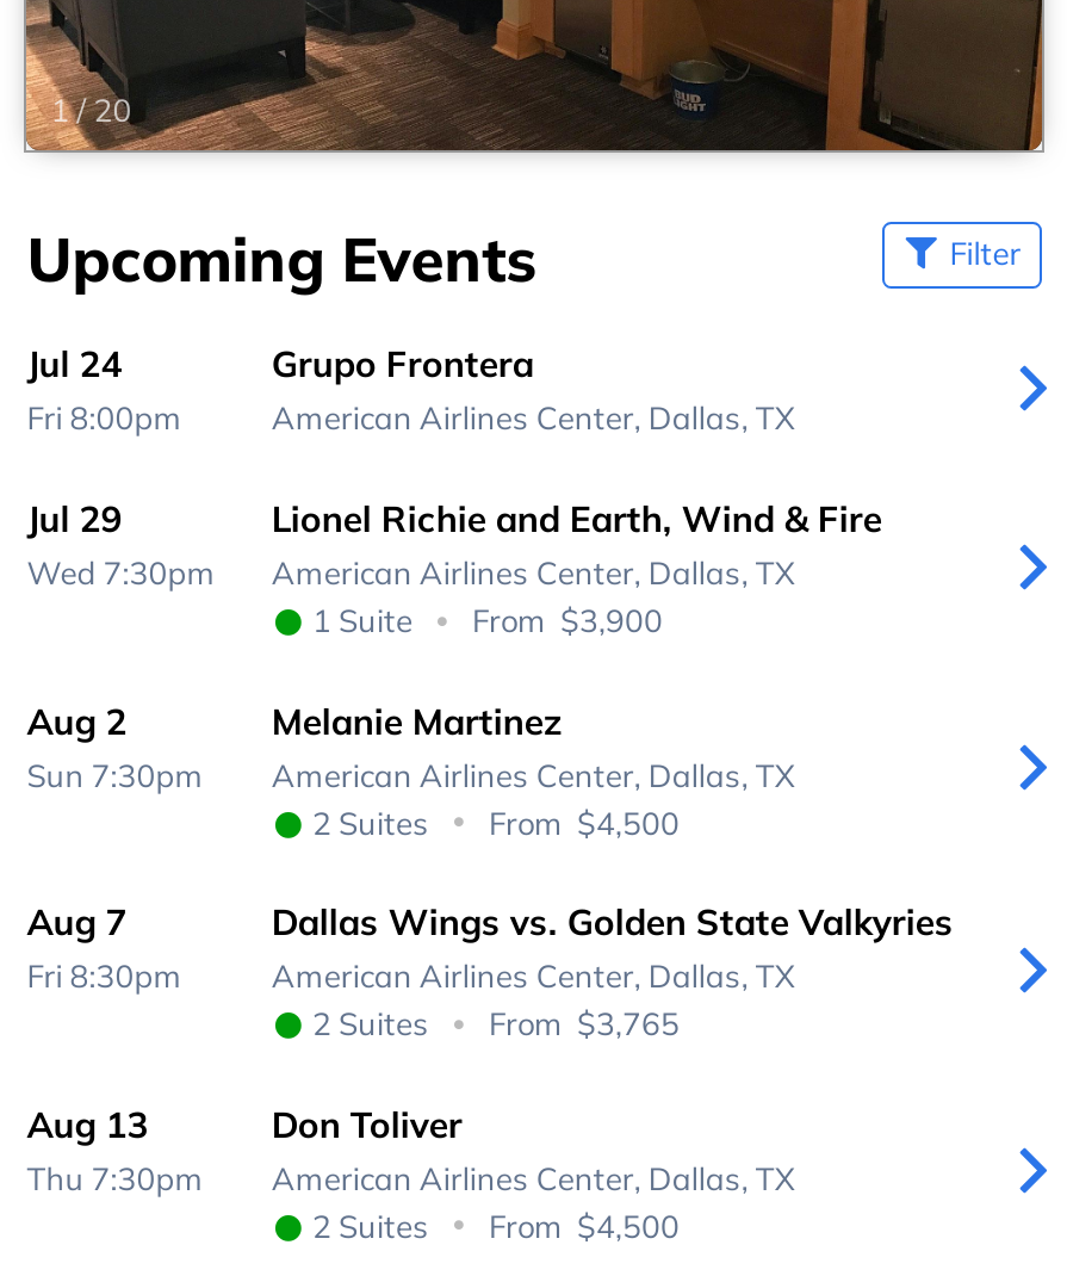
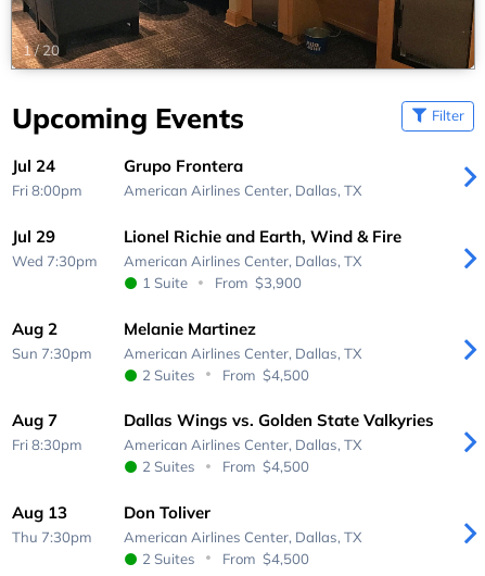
- 2 Suites From $3,765
+ 2 Suites From $4,500
